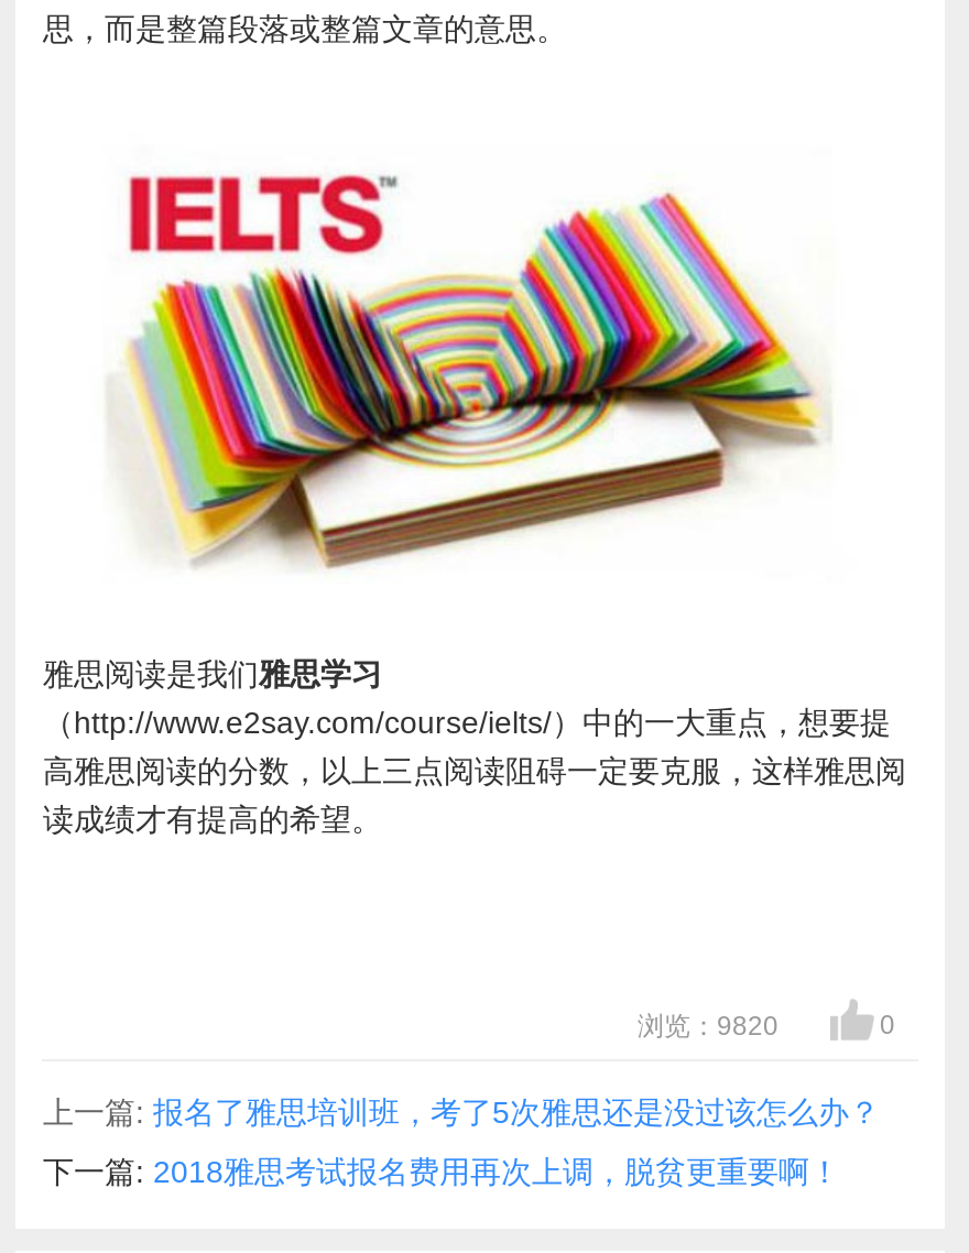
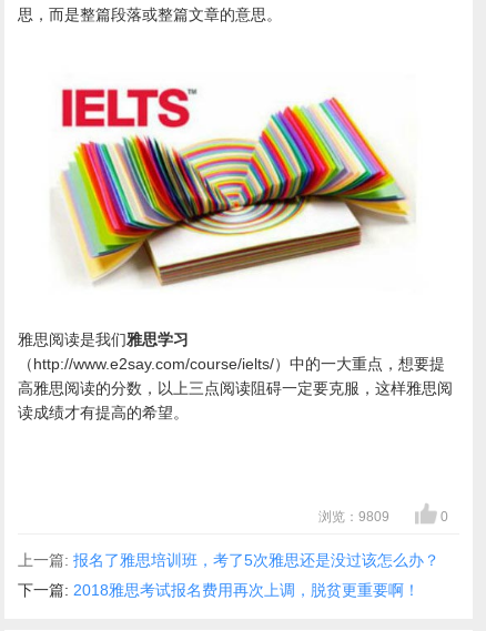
- 浏览：9820
+ 浏览：9809
